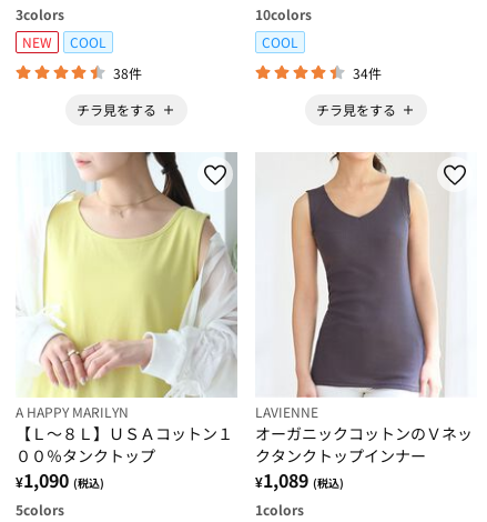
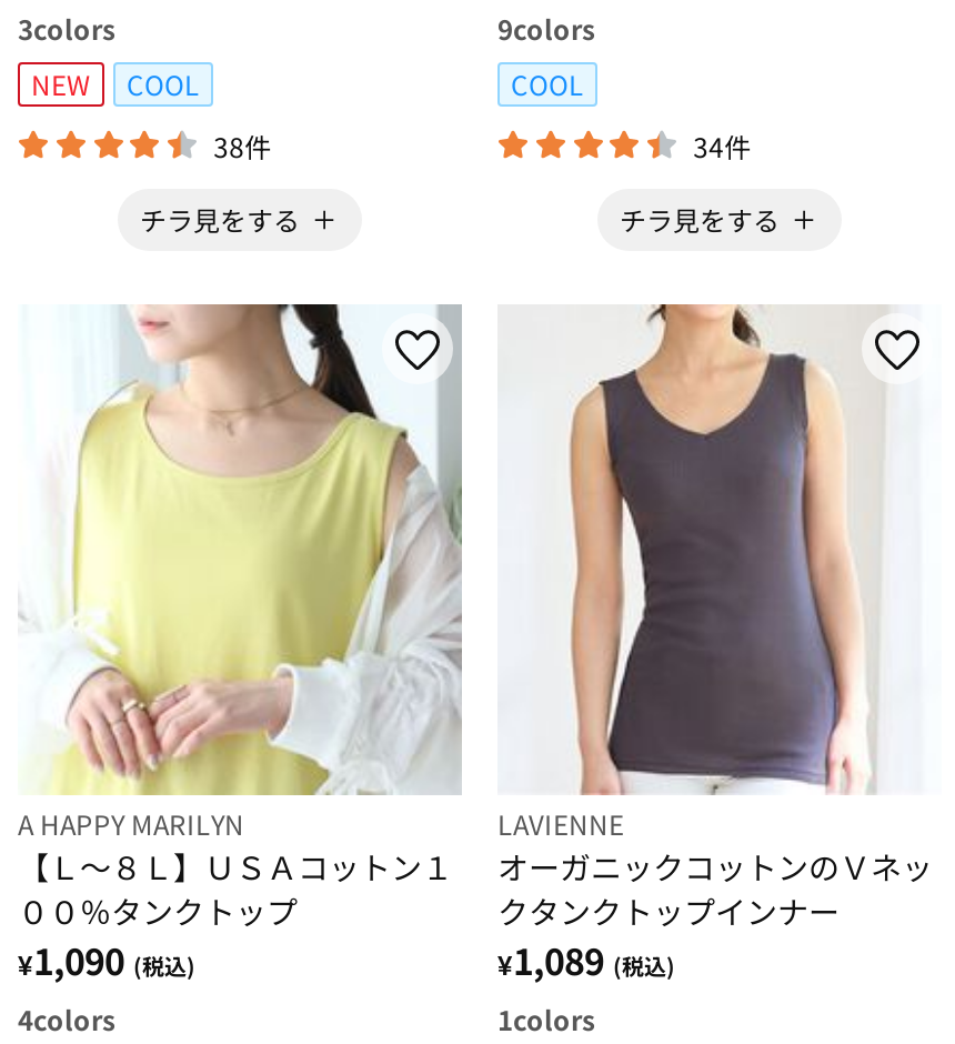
- 10colors
+ 9colors

- 5colors
+ 4colors
